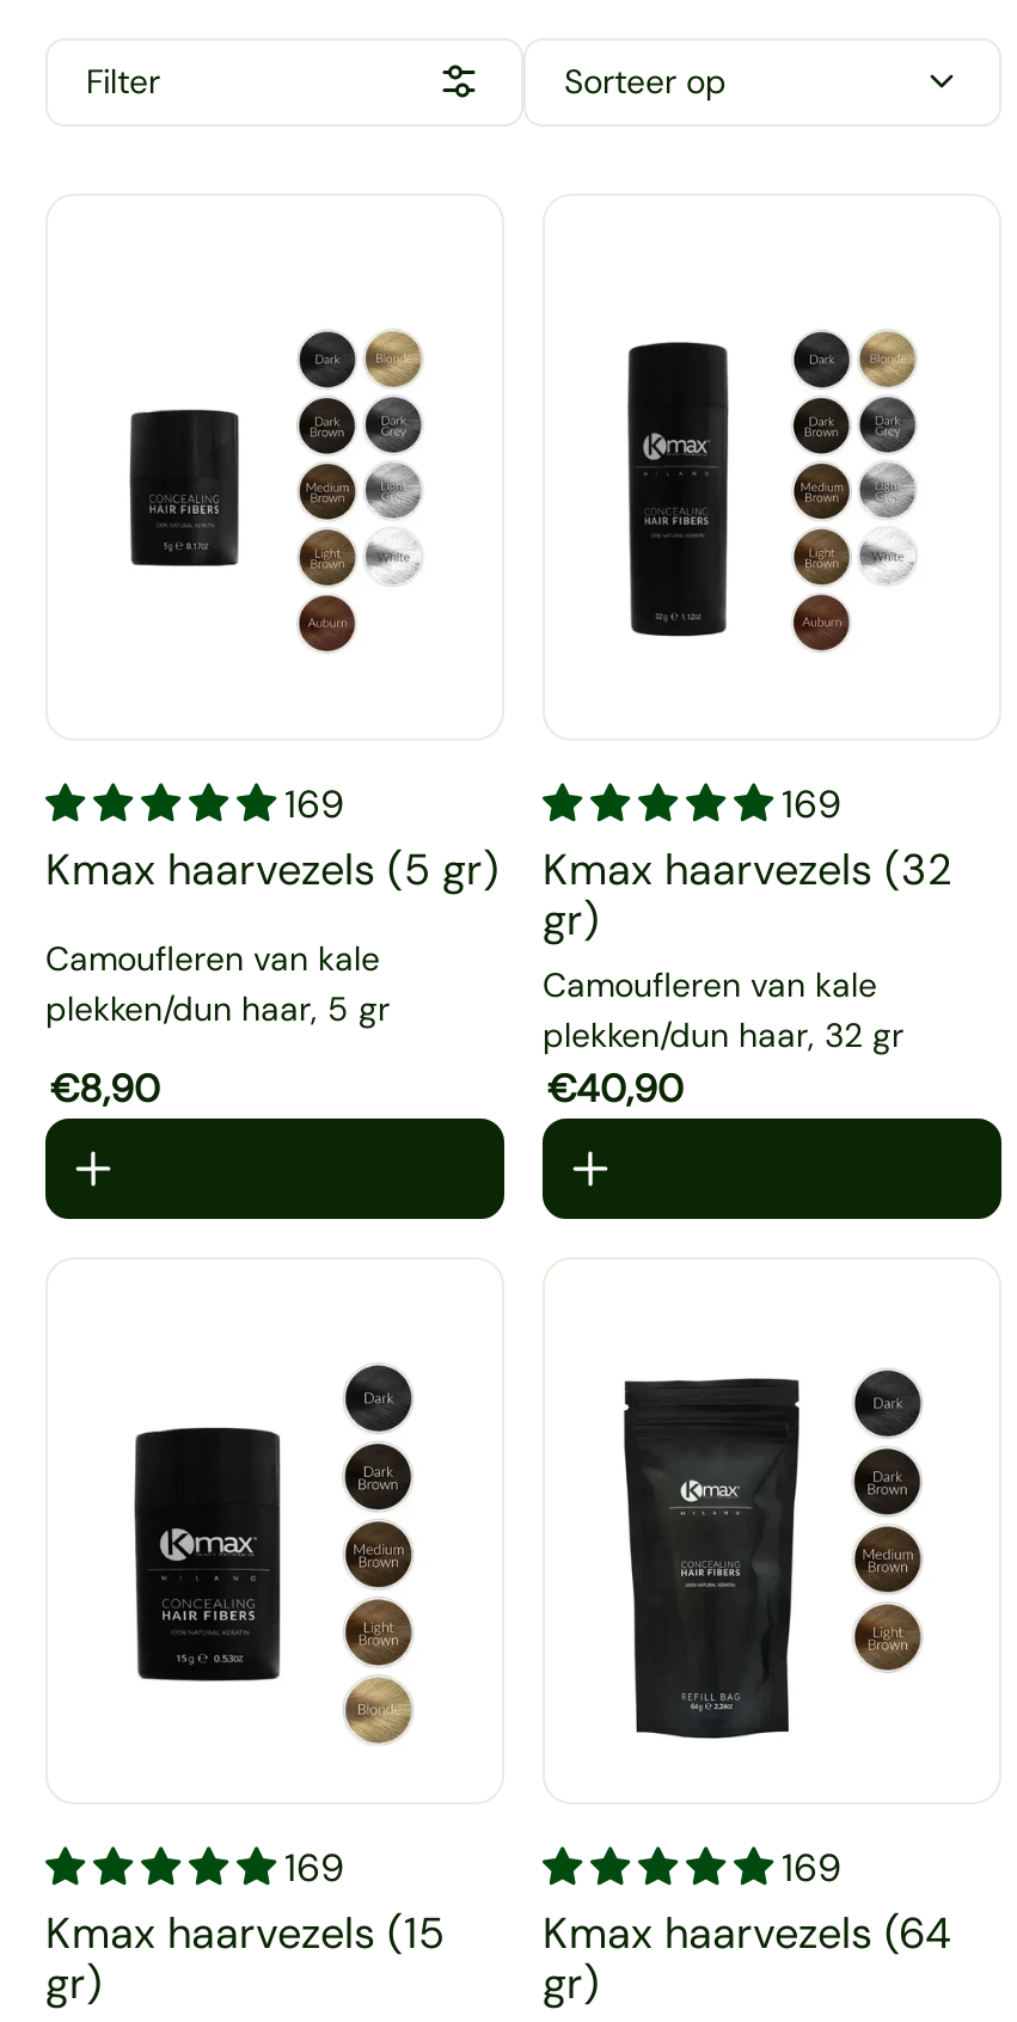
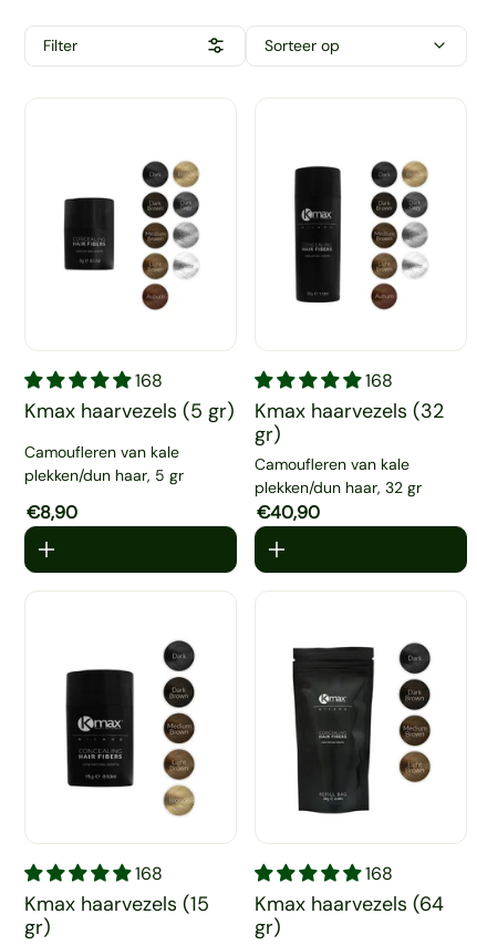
- 169
+ 168

- 169
+ 168

- 169
+ 168

- 169
+ 168
